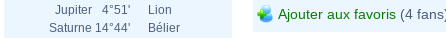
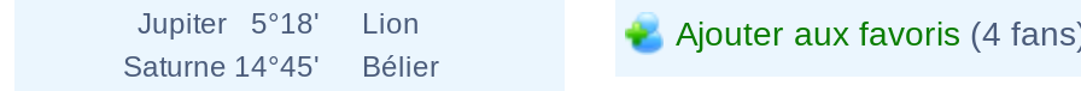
- Jupiter 4°51' Lion
+ Jupiter 5°18' Lion

- Saturne 14°44' Bélier
+ Saturne 14°45' Bélier
